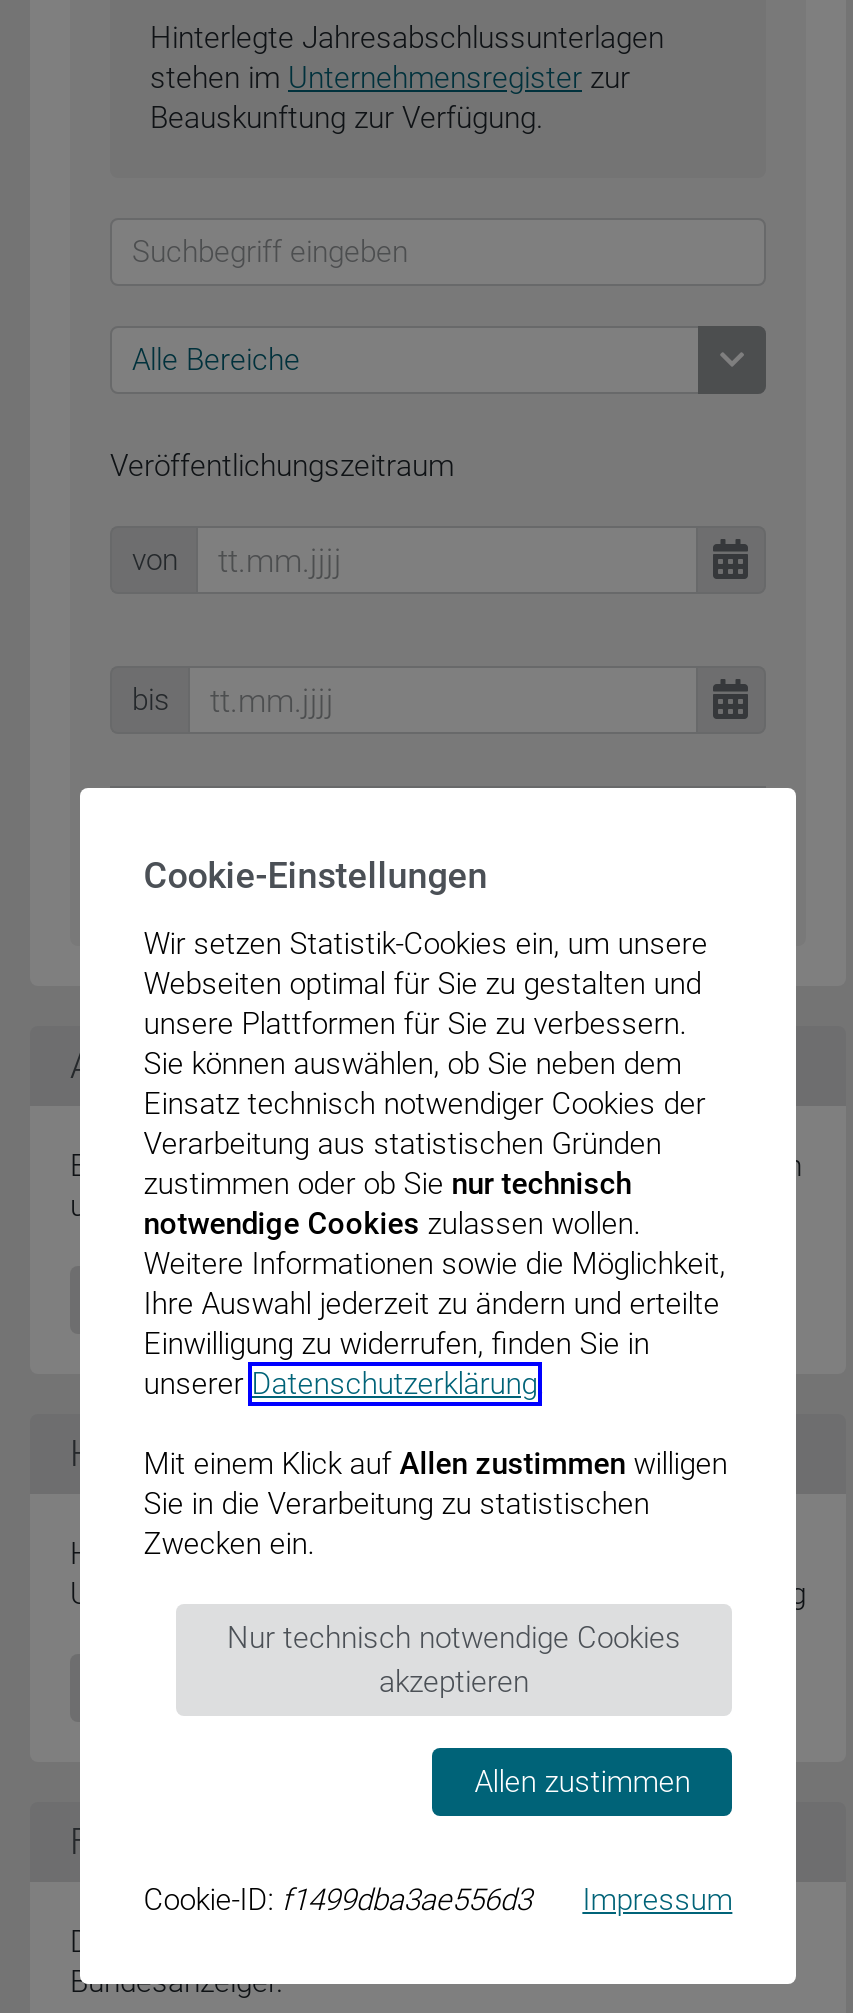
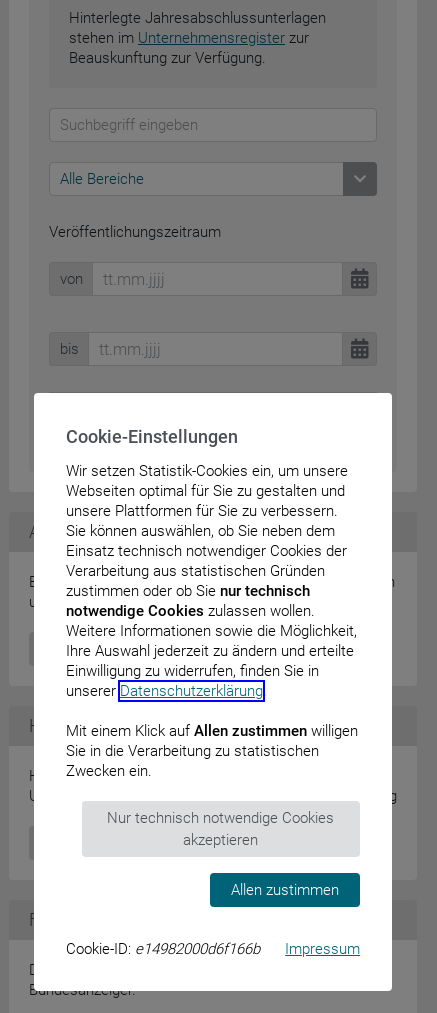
- Cookie-ID: f1499dba3ae556d3
+ Cookie-ID: e14982000d6f166b
